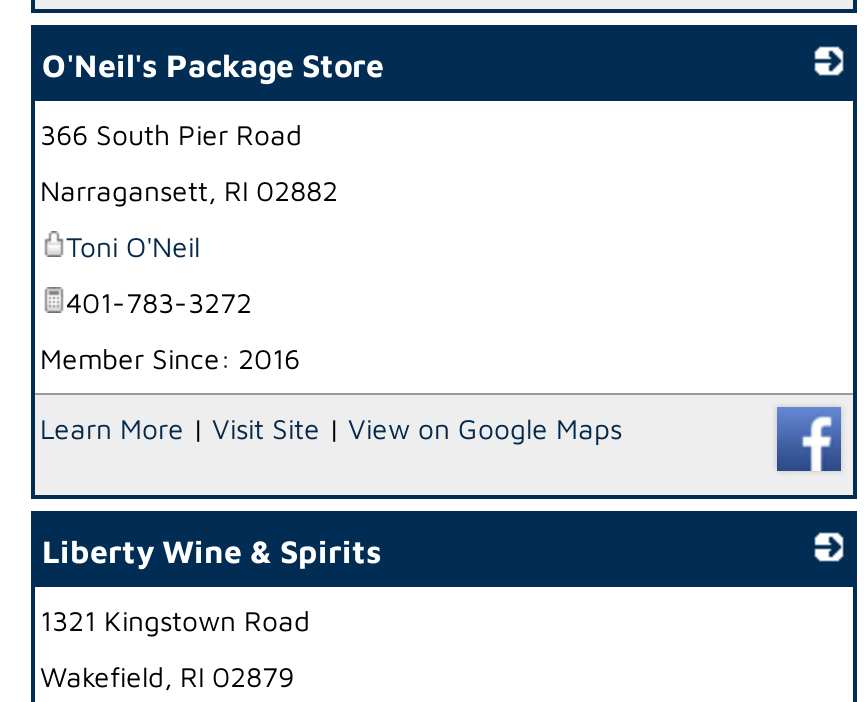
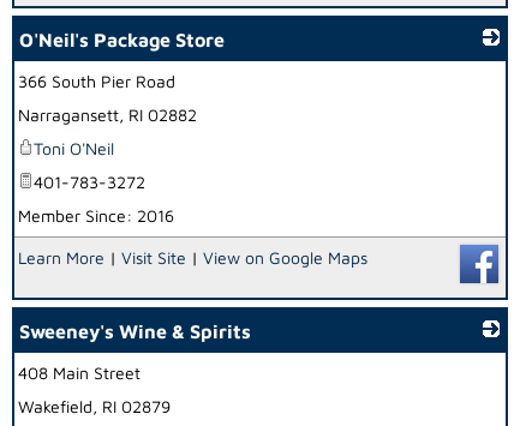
- Liberty Wine & Spirits
+ Sweeney's Wine & Spirits

- 1321 Kingstown Road
+ 408 Main Street
